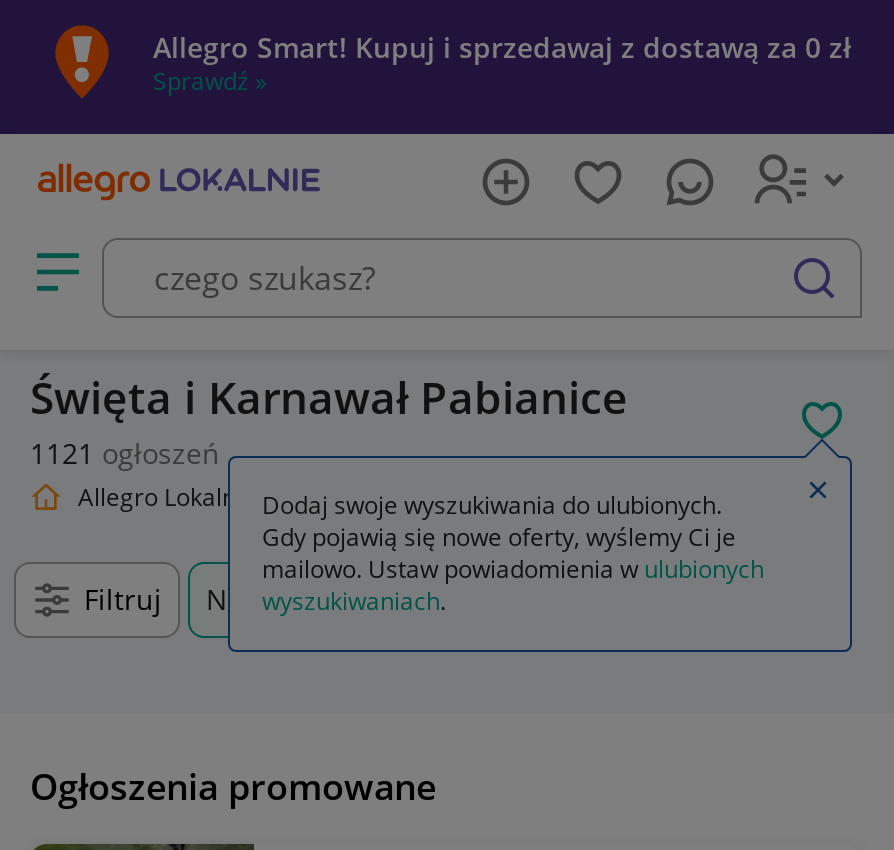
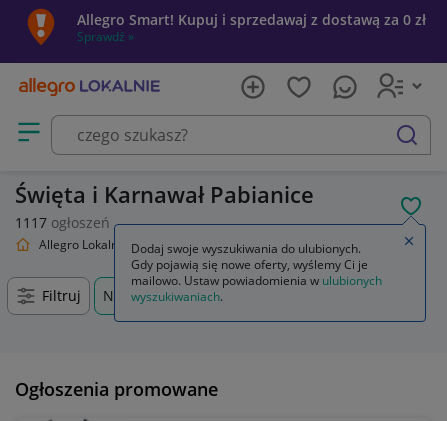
- 1121 ogłoszeń
+ 1117 ogłoszeń
